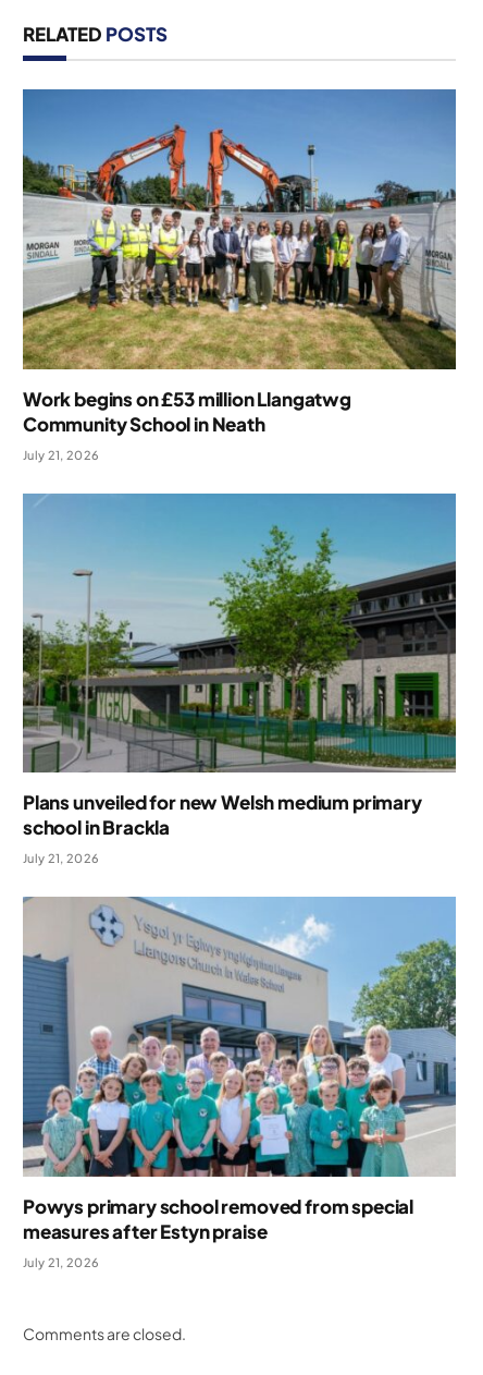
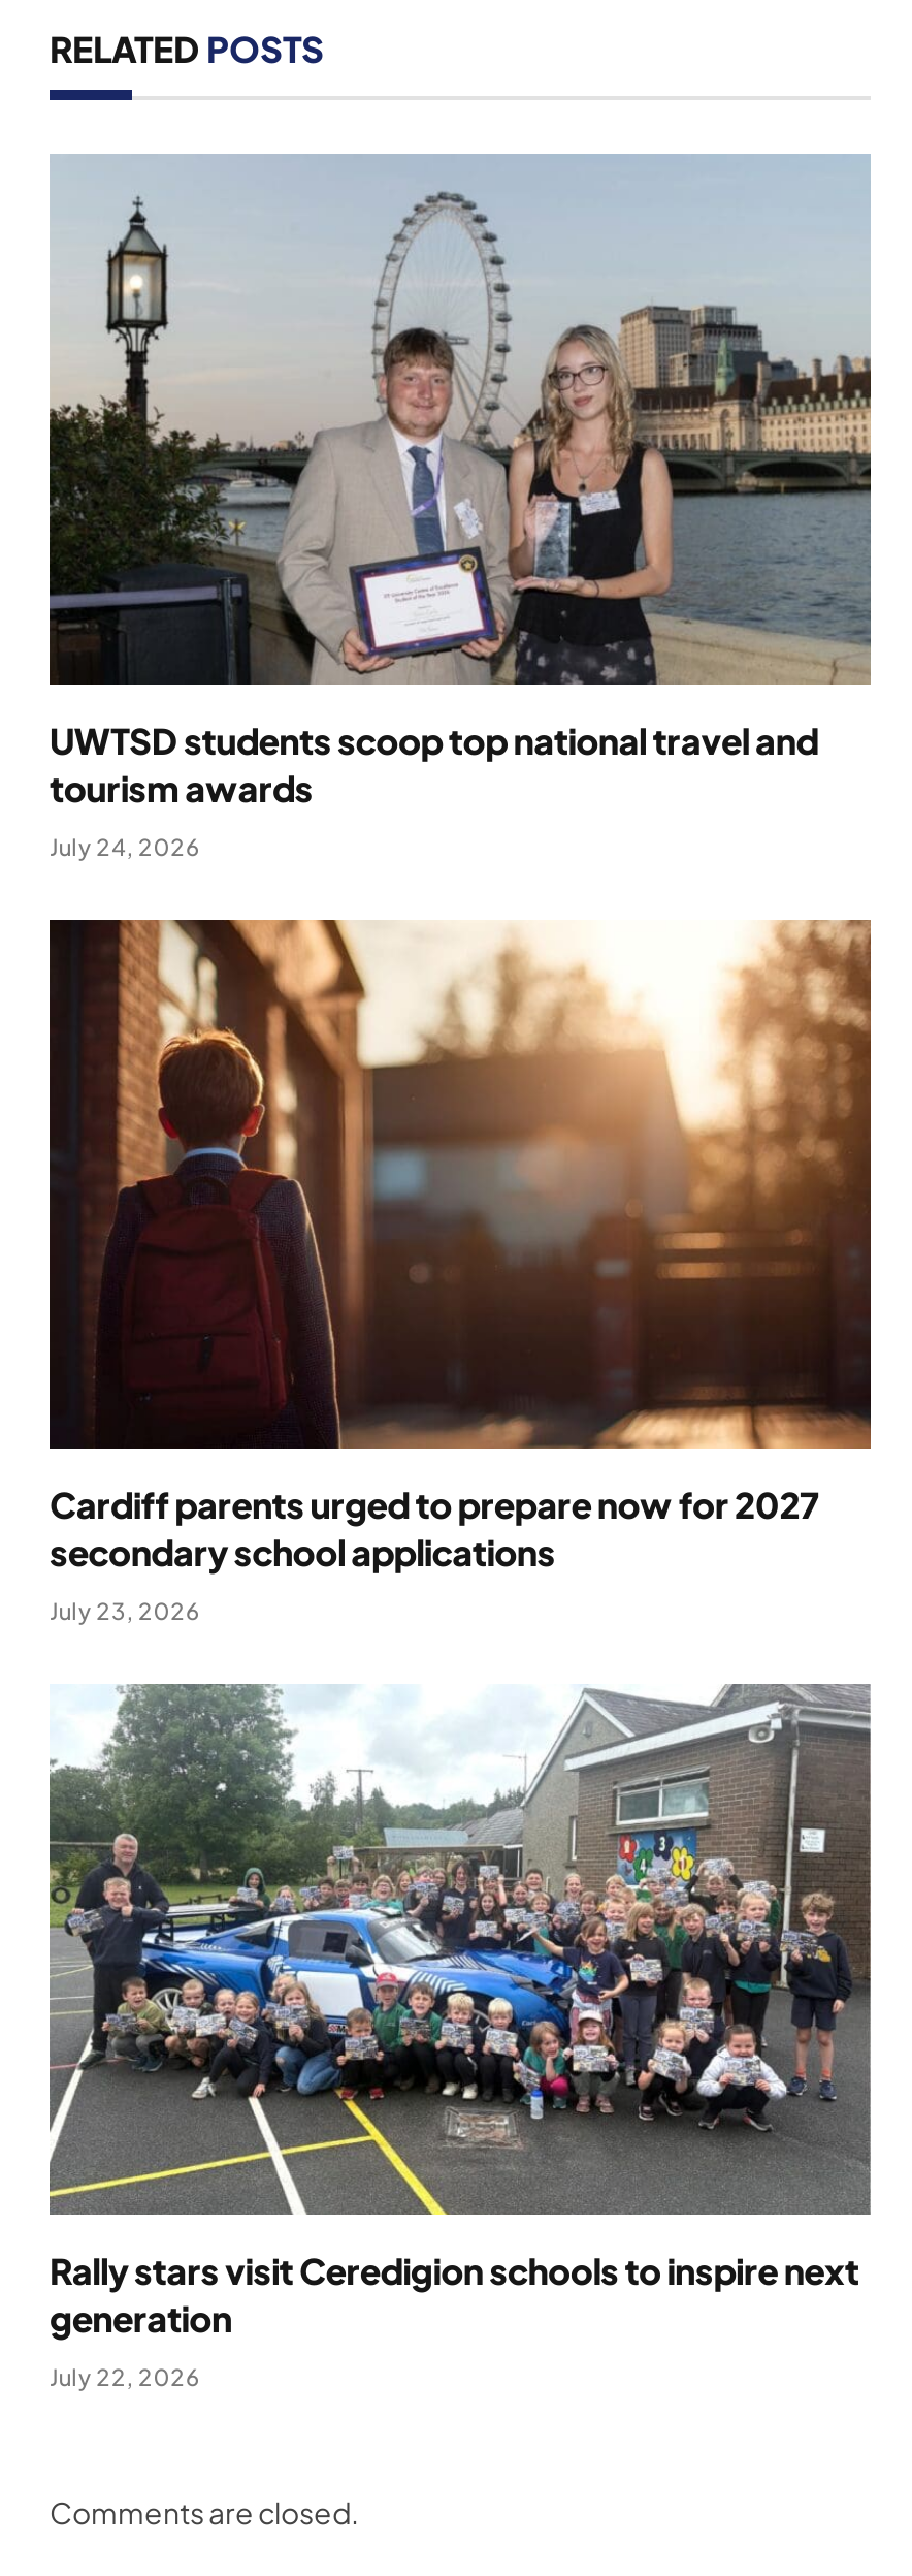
- [image]
- Work begins on £53 million Llangatwg
- Community School in Neath
+ [image]
+ UWTSD students scoop top national travel and
+ tourism awards

- July 21, 2026
+ July 24, 2026

- [image]
- Plans unveiled for new Welsh medium primary
- school in Brackla
+ [image]
+ Cardiff parents urged to prepare now for 2027
+ secondary school applications

- July 21, 2026
+ July 23, 2026

- [image]
- Powys primary school removed from special
- measures after Estyn praise
+ [image]
+ Rally stars visit Ceredigion schools to inspire next
+ generation

- July 21, 2026
+ July 22, 2026
